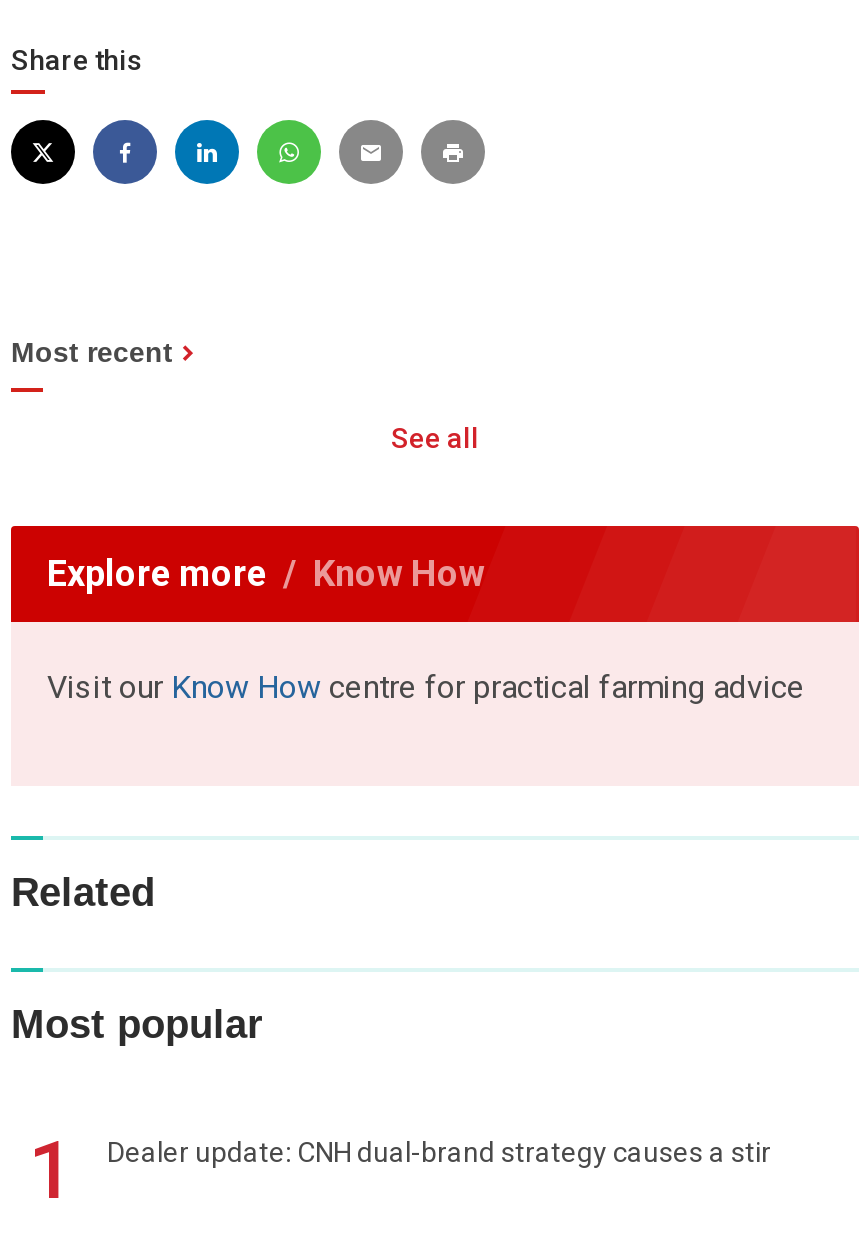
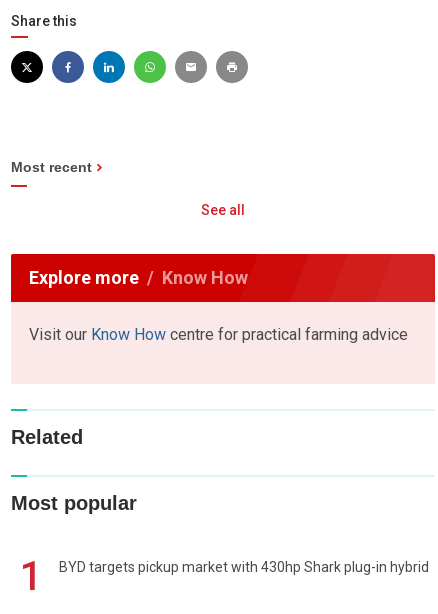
- Dealer update: CNH dual-brand strategy causes a stir
+ BYD targets pickup market with 430hp Shark plug-in hybrid
